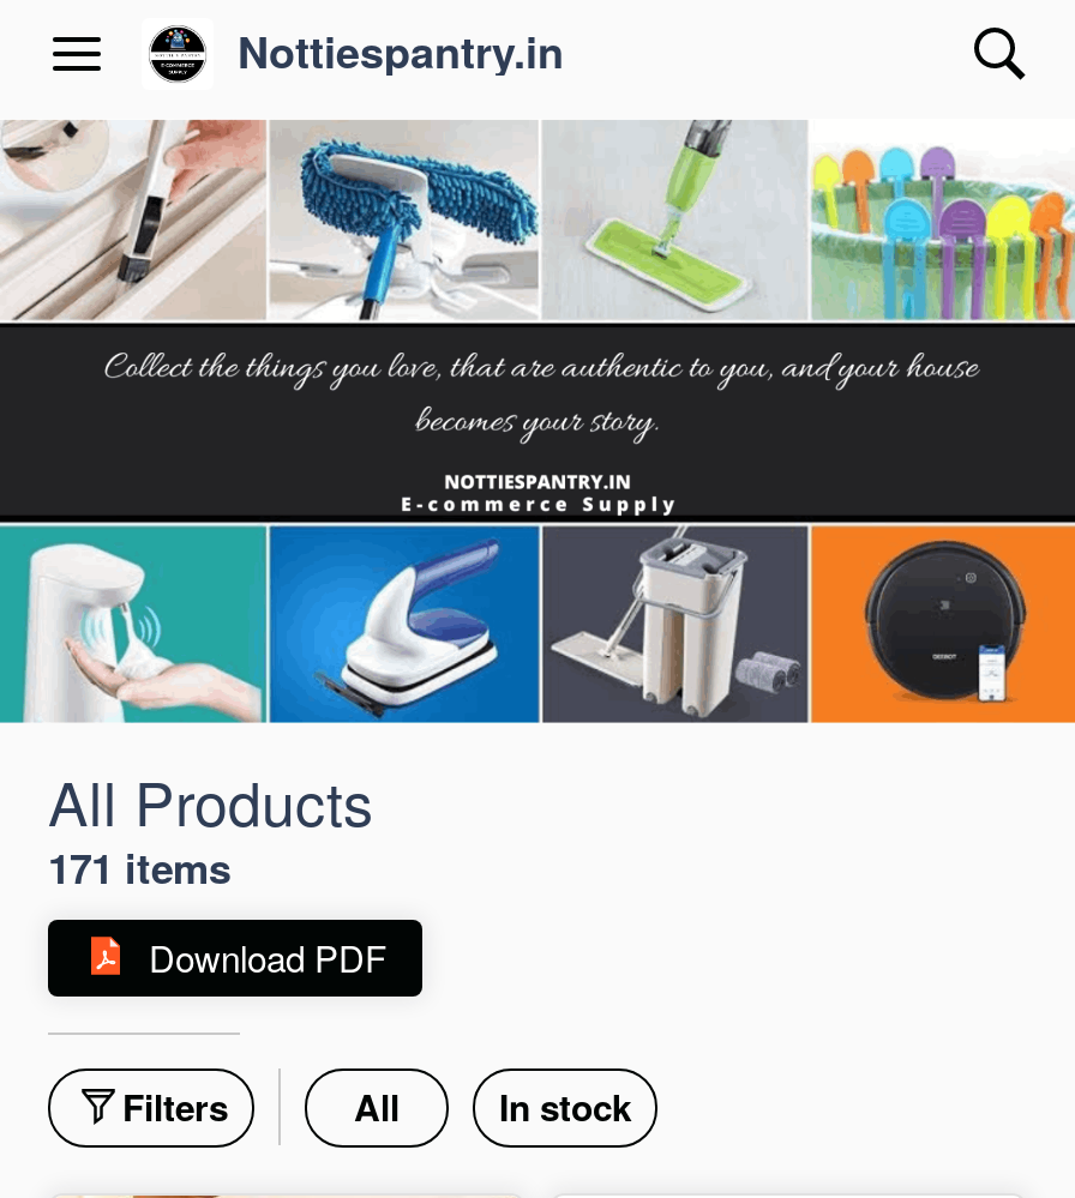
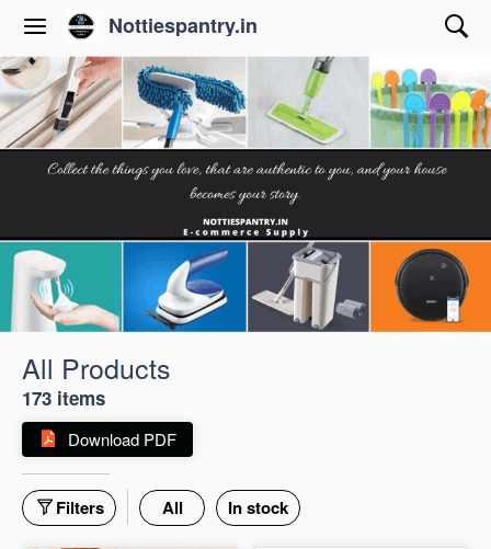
- 171 items
+ 173 items
